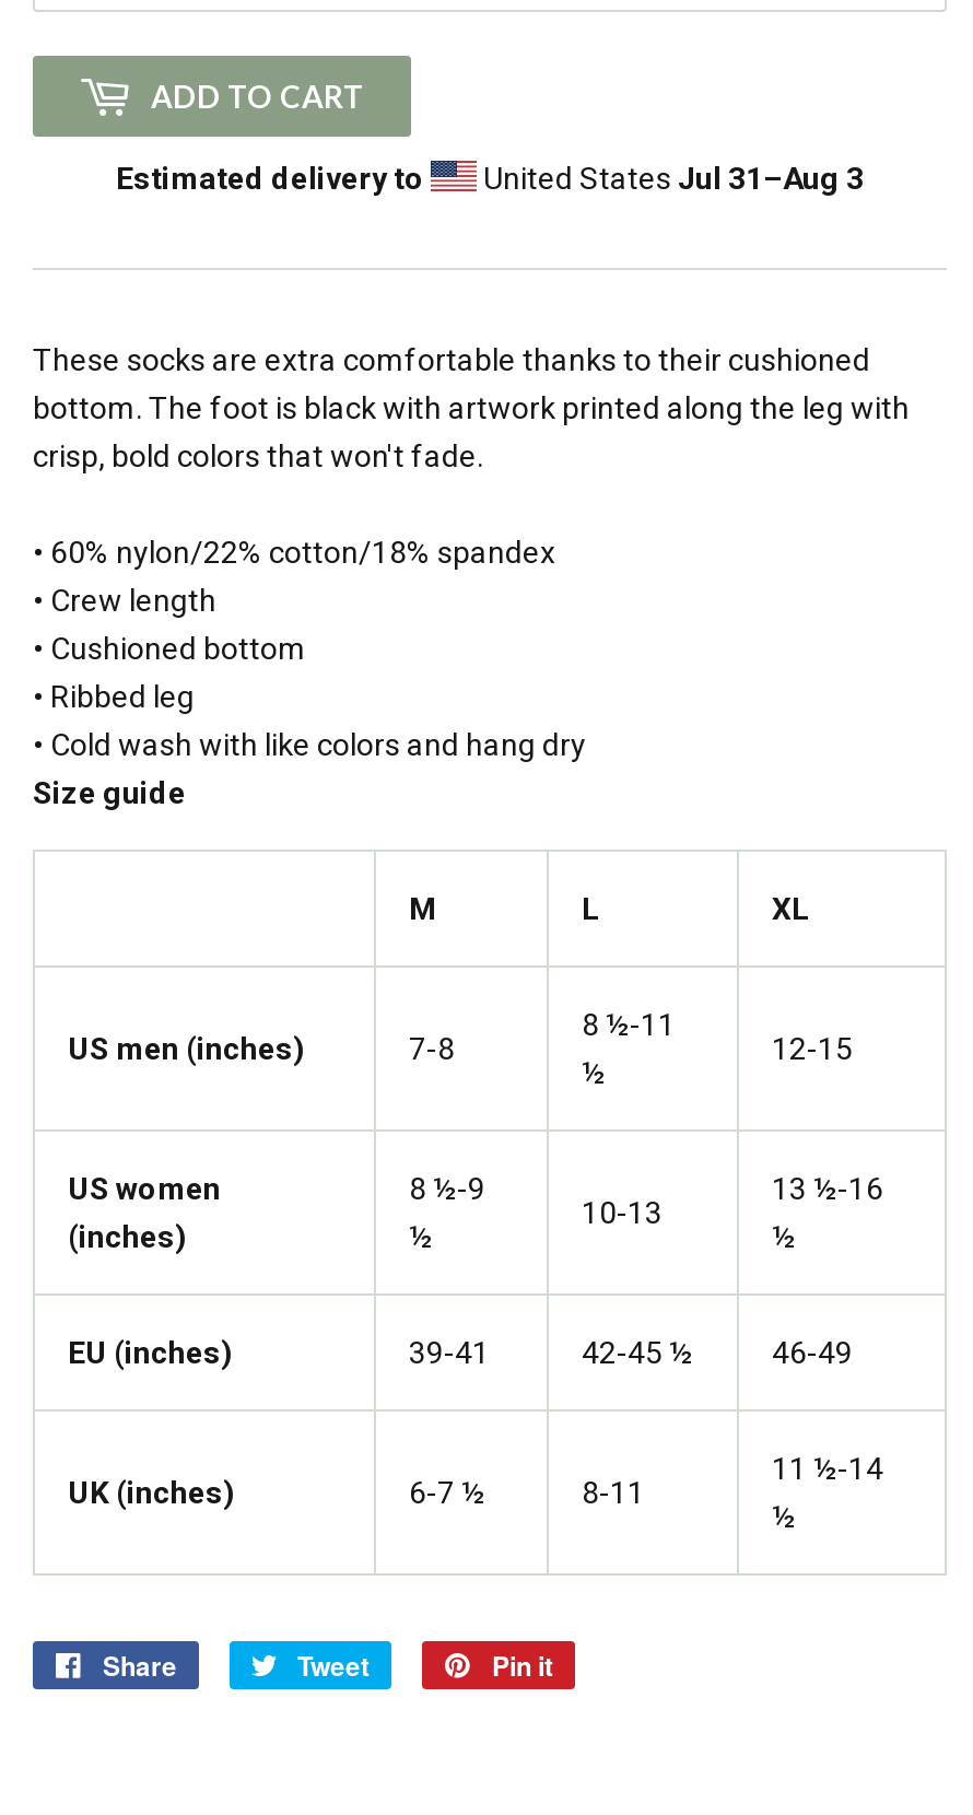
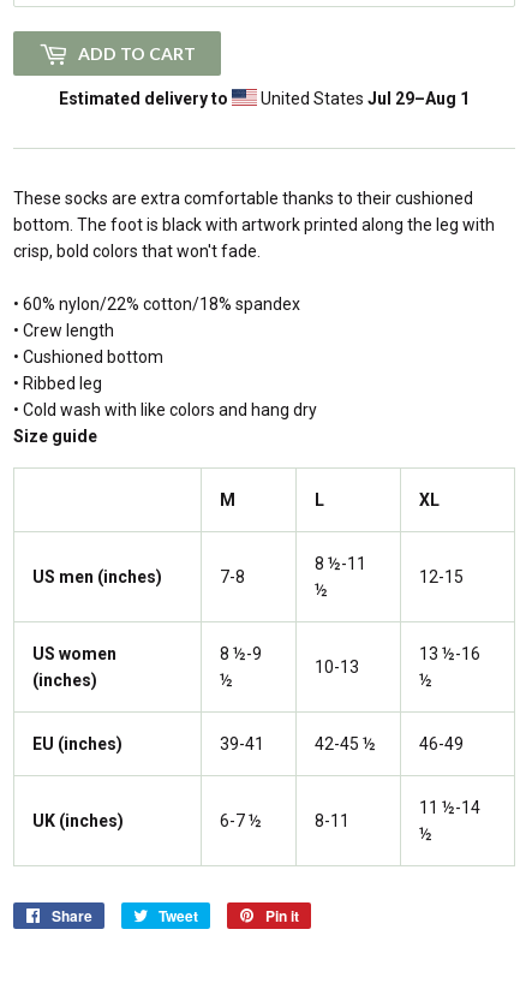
- United States Jul 31–Aug 3
+ United States Jul 29–Aug 1
